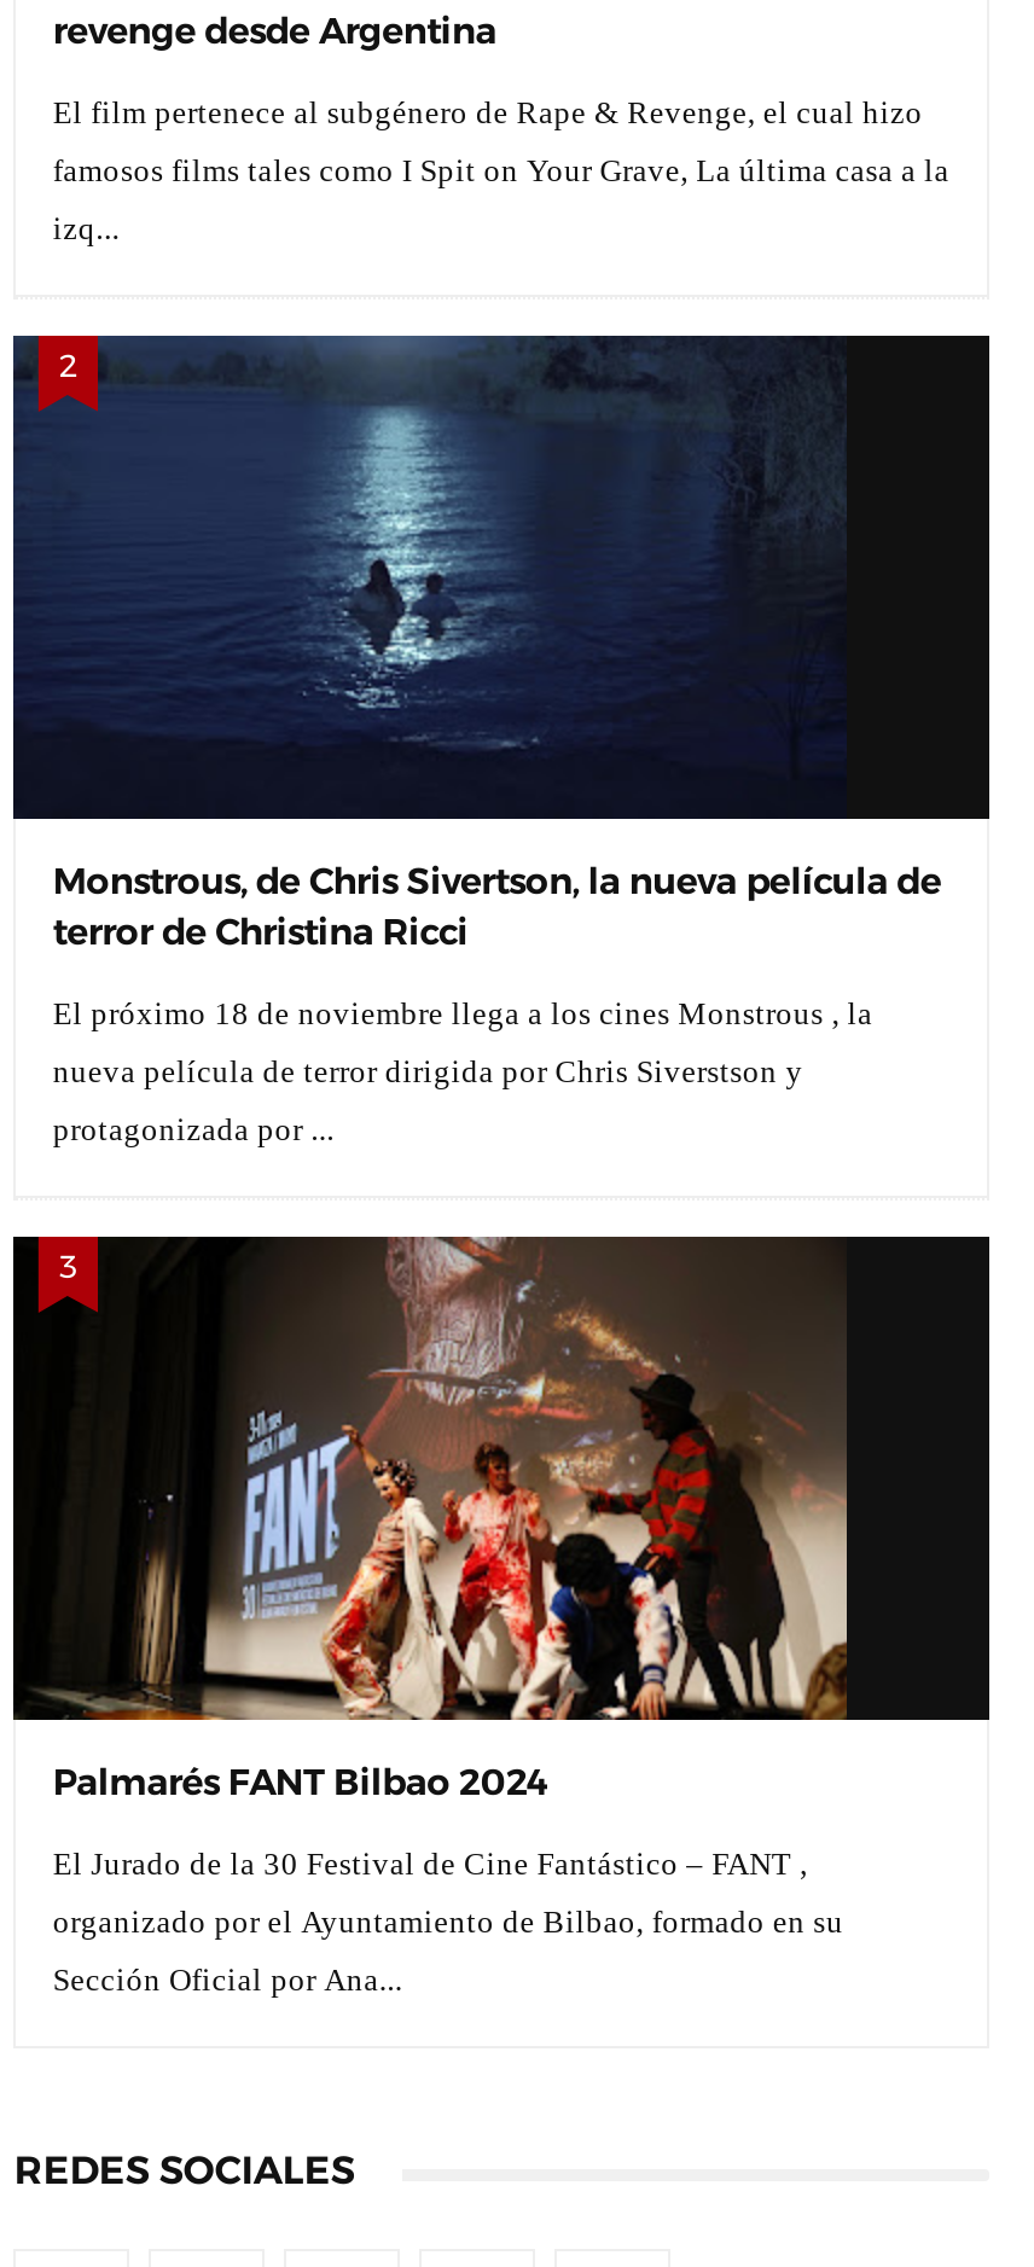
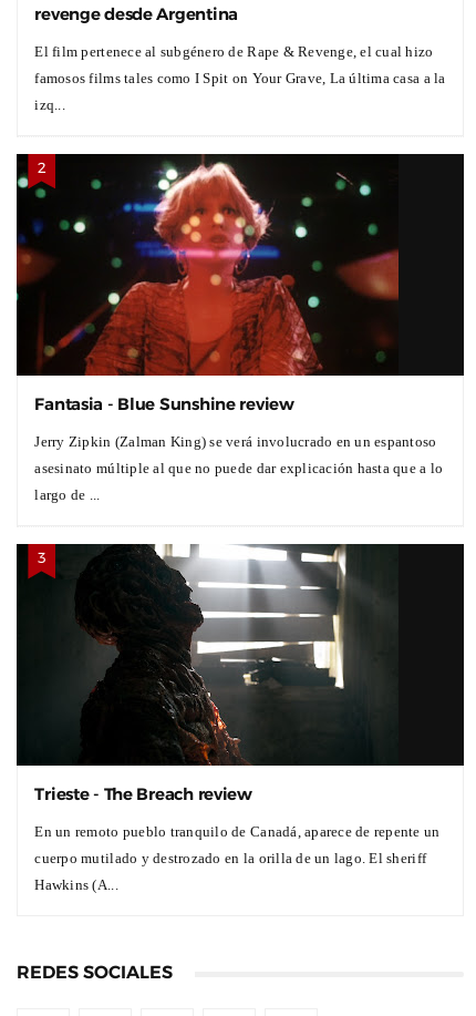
- [image]
- Monstrous, de Chris Sivertson, la nueva película de
- terror de Christina Ricci
+ [image]
+ Fantasia - Blue Sunshine review

- El próximo 18 de noviembre llega a los cines Monstrous , la
+ Jerry Zipkin (Zalman King) se verá involucrado en un espantoso

- nueva película de terror dirigida por Chris Siverstson y
+ asesinato múltiple al que no puede dar explicación hasta que a lo

- protagonizada por ...
+ largo de ...

- [image]
- Palmarés FANT Bilbao 2024
+ [image]
+ Trieste - The Breach review

- El Jurado de la 30 Festival de Cine Fantástico – FANT ,
+ En un remoto pueblo tranquilo de Canadá, aparece de repente un

- organizado por el Ayuntamiento de Bilbao, formado en su
+ cuerpo mutilado y destrozado en la orilla de un lago. El sheriff

- Sección Oficial por Ana...
+ Hawkins (A...
